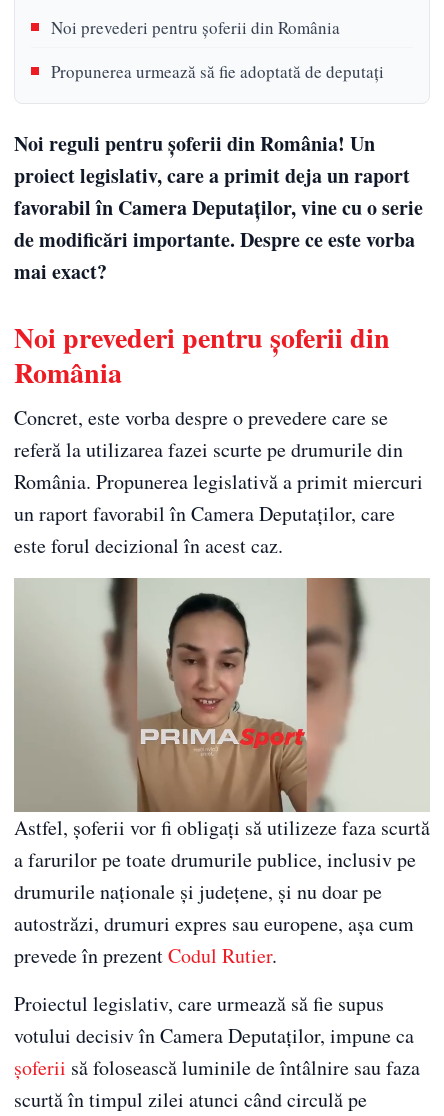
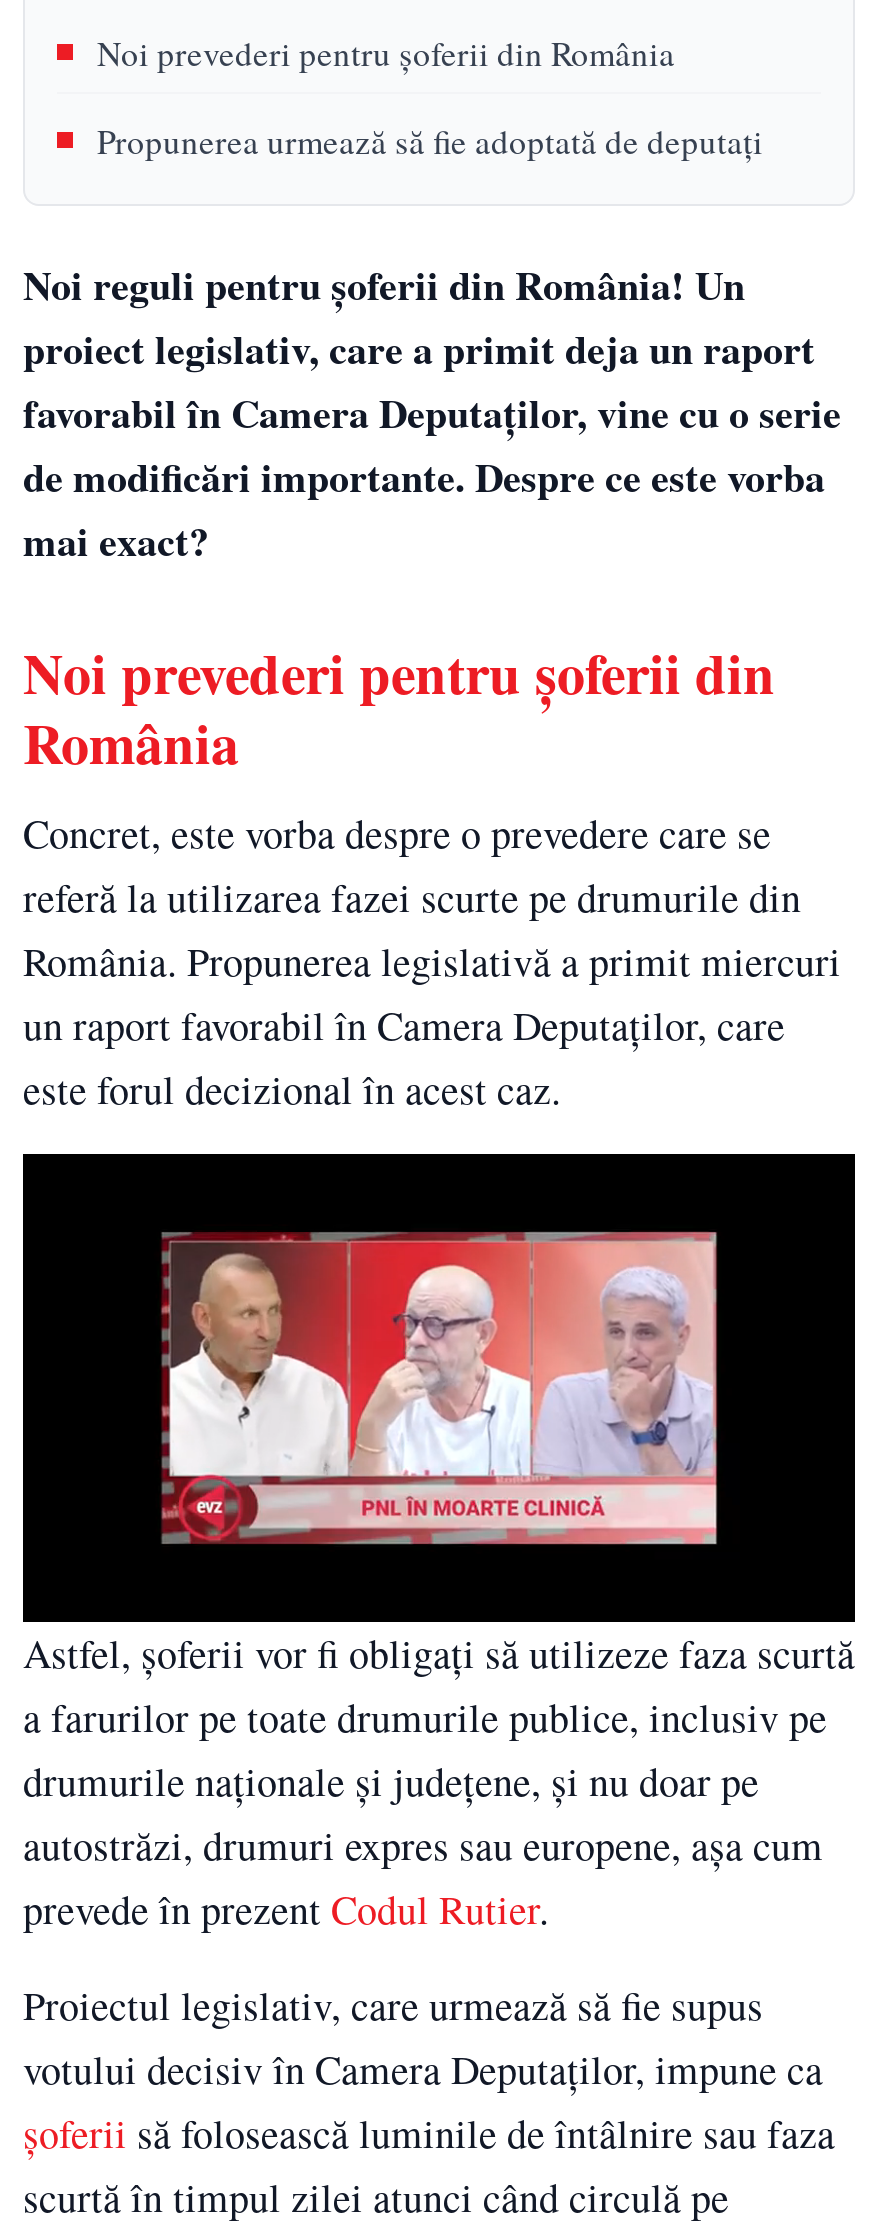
- [image]
+ [image]
